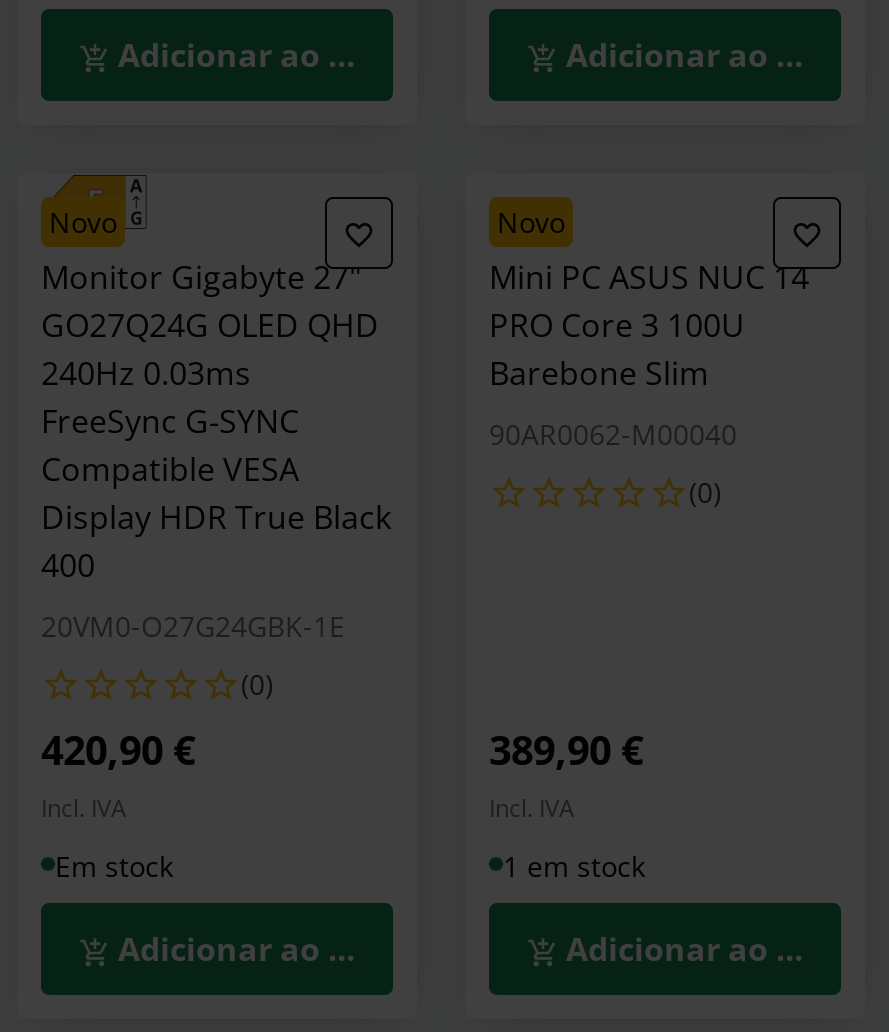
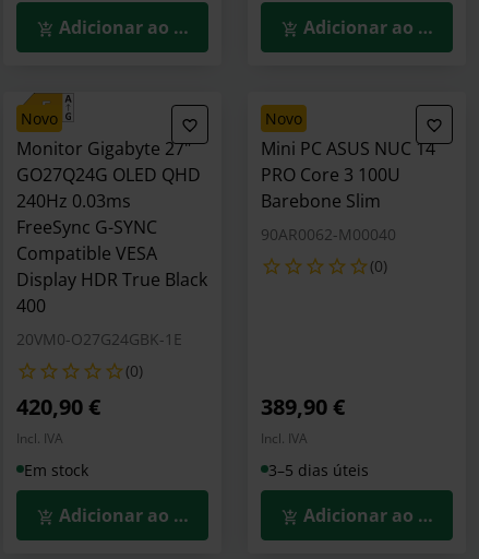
- 1 em stock
+ 3–5 dias úteis
